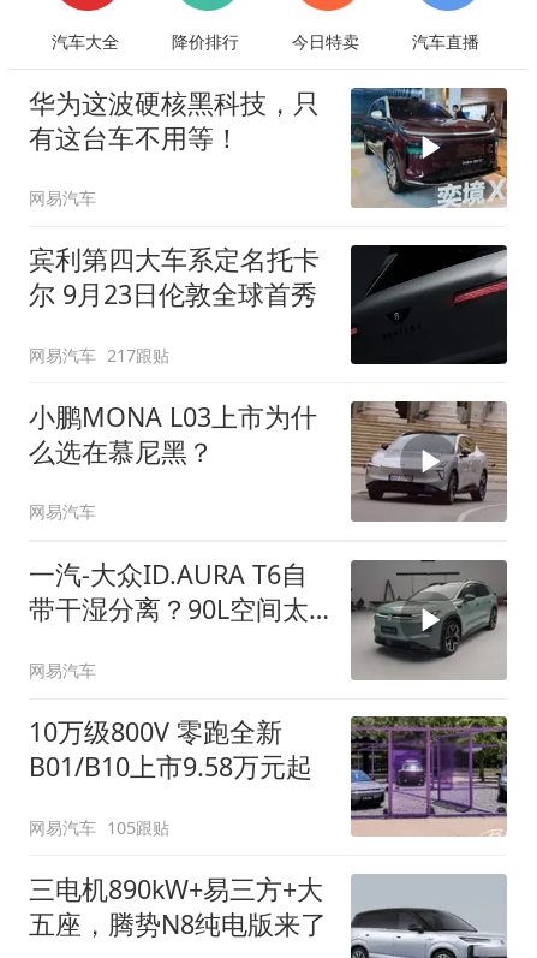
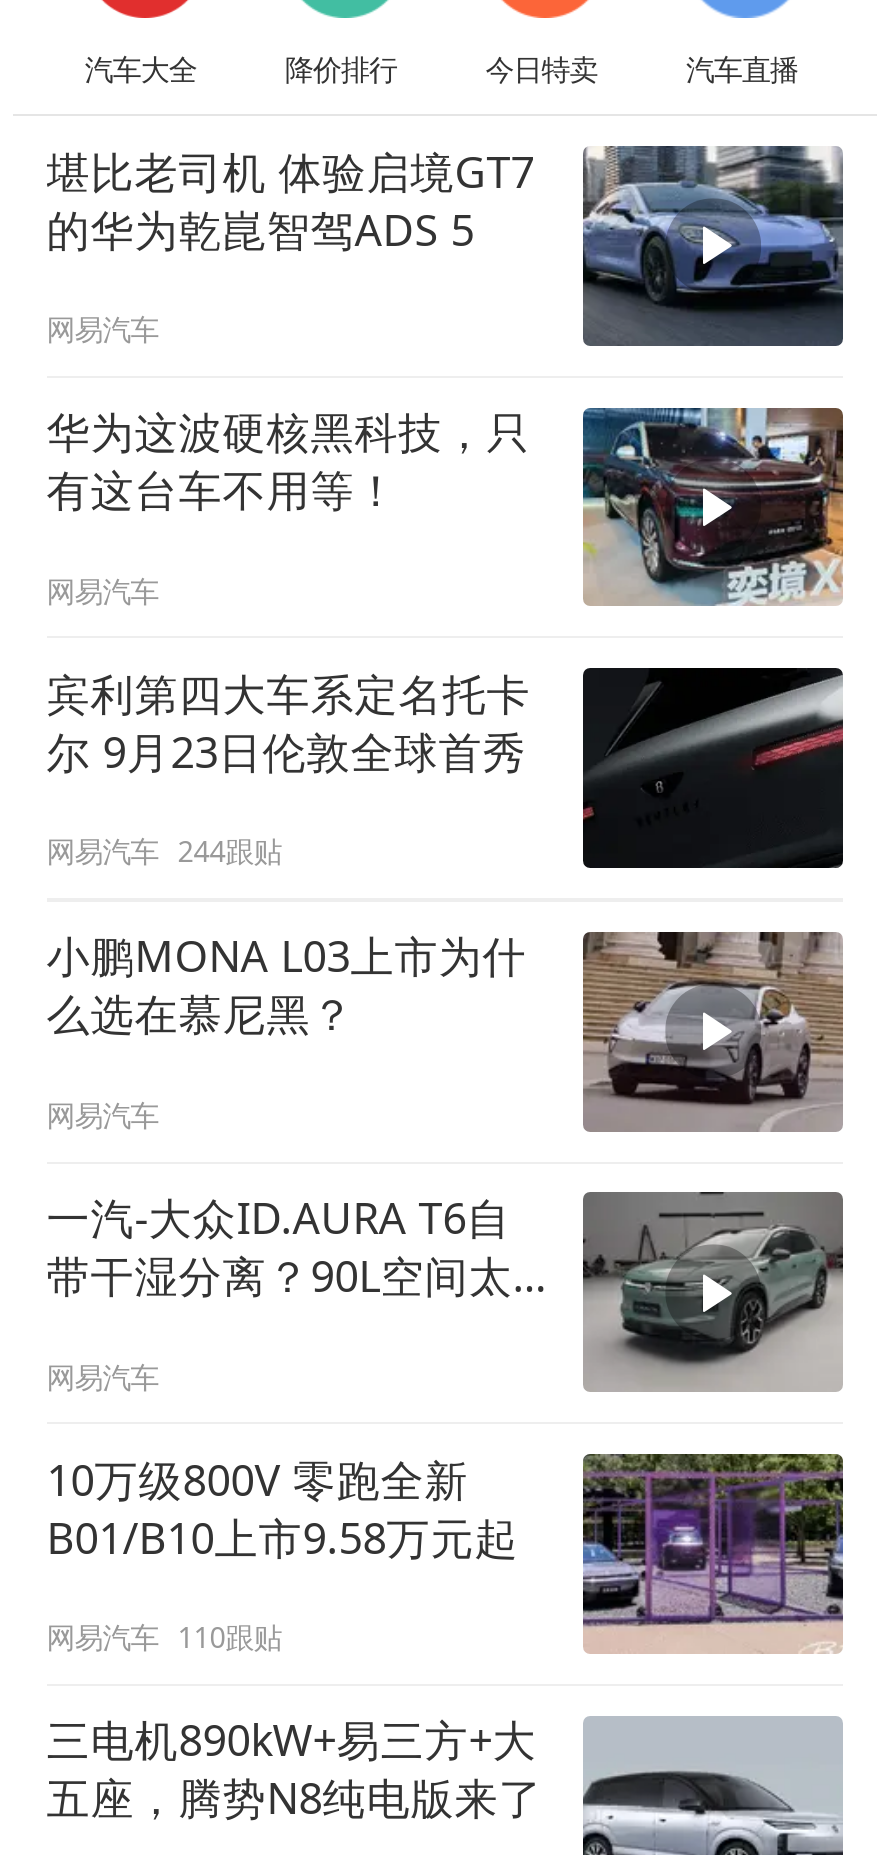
+ [image]
+ 堪比老司机 体验启境GT7
+ 的华为乾崑智驾ADS 5
+ 网易汽车

- 网易汽车 217跟贴
+ 网易汽车 244跟贴

- 网易汽车 105跟贴
+ 网易汽车 110跟贴
